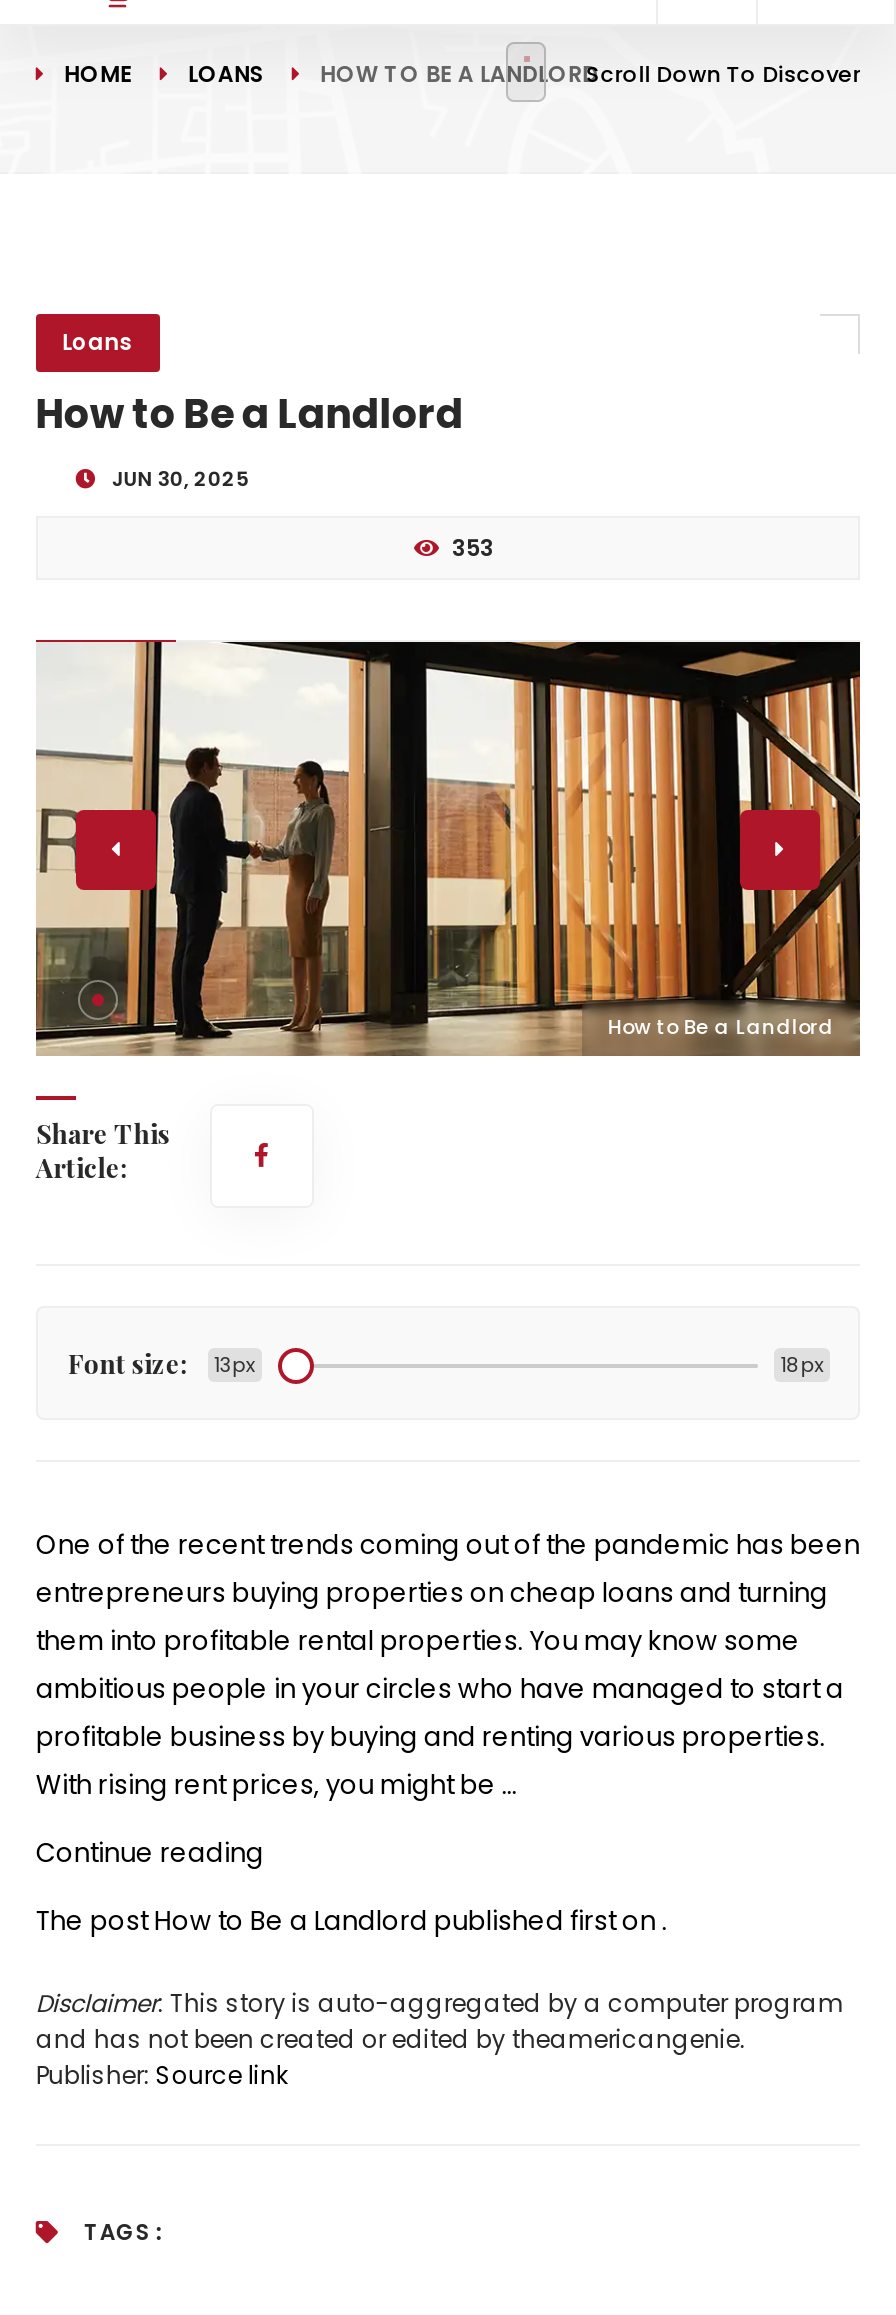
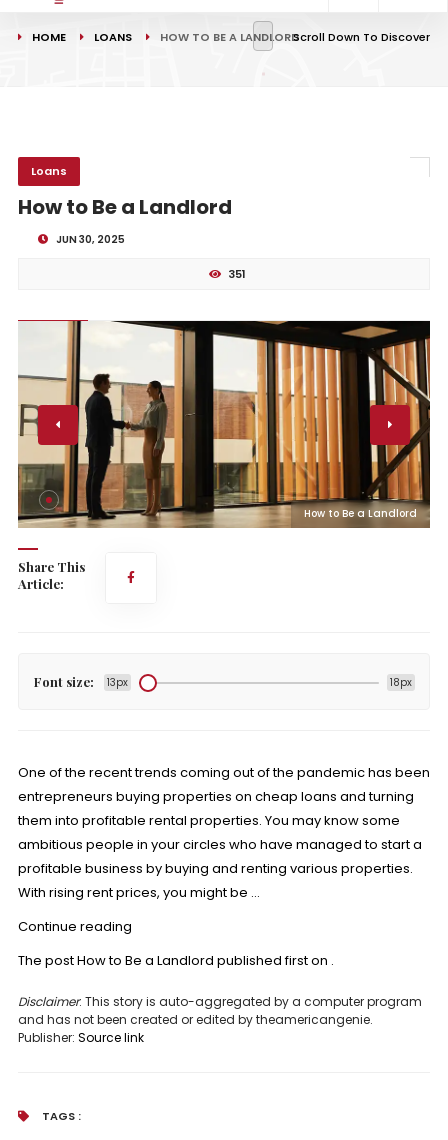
- 353
+ 351
